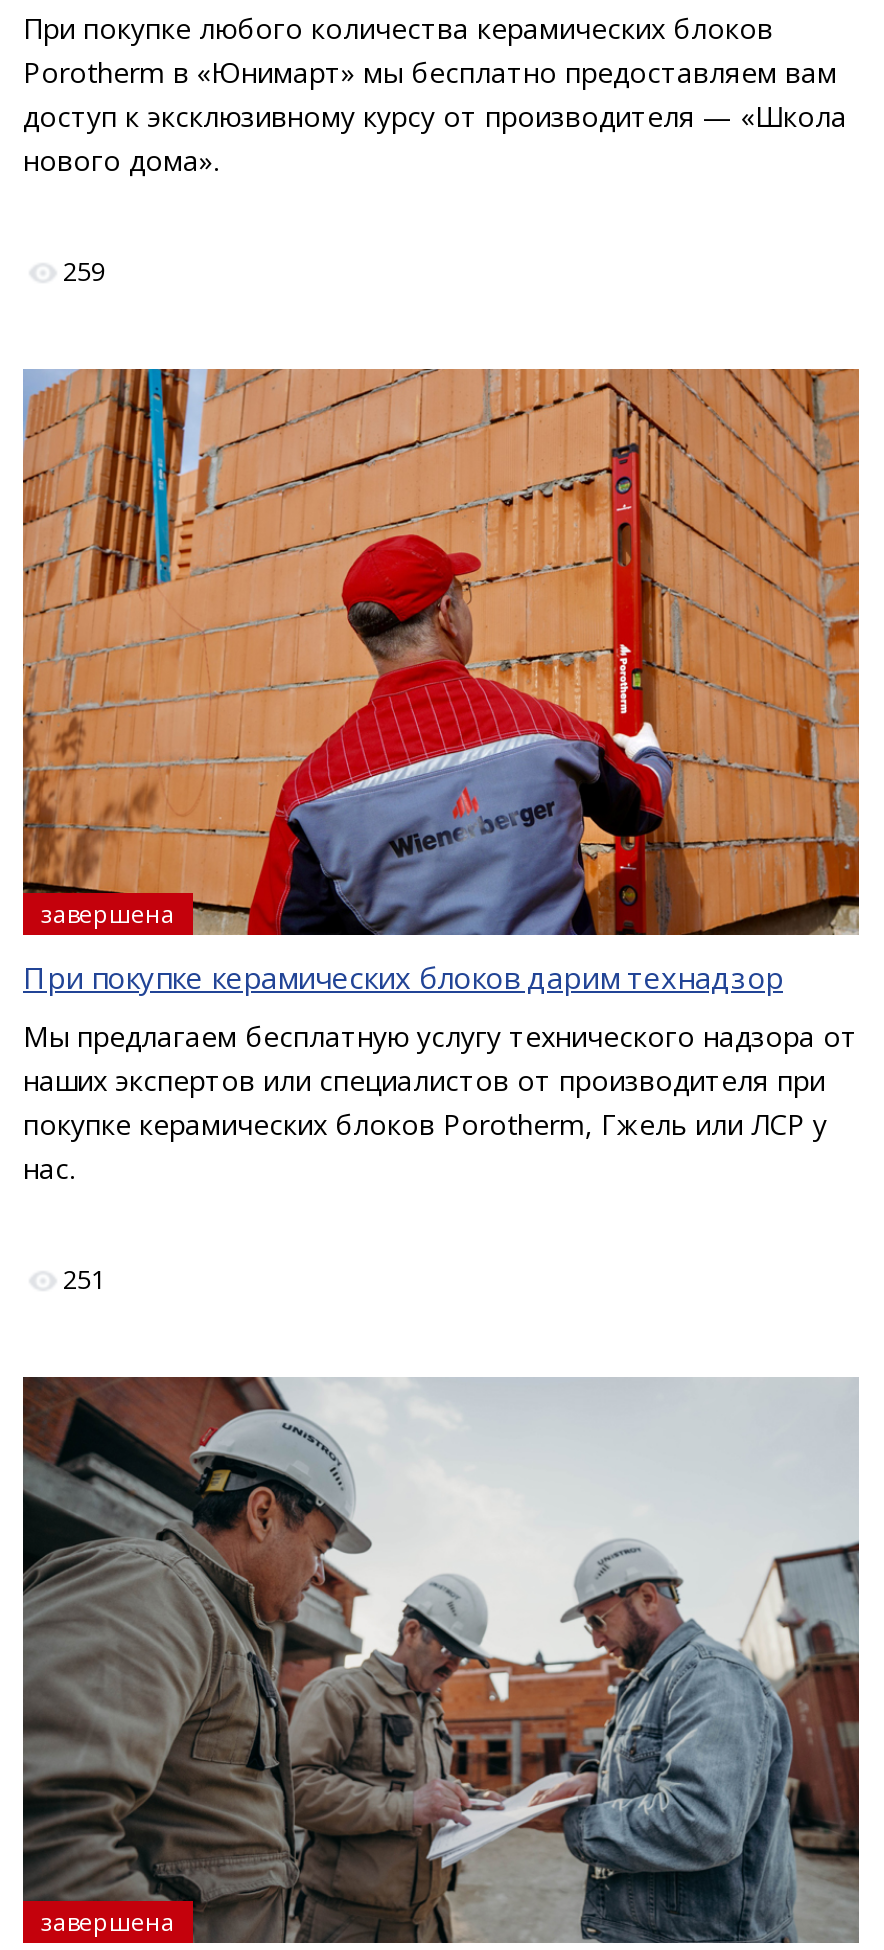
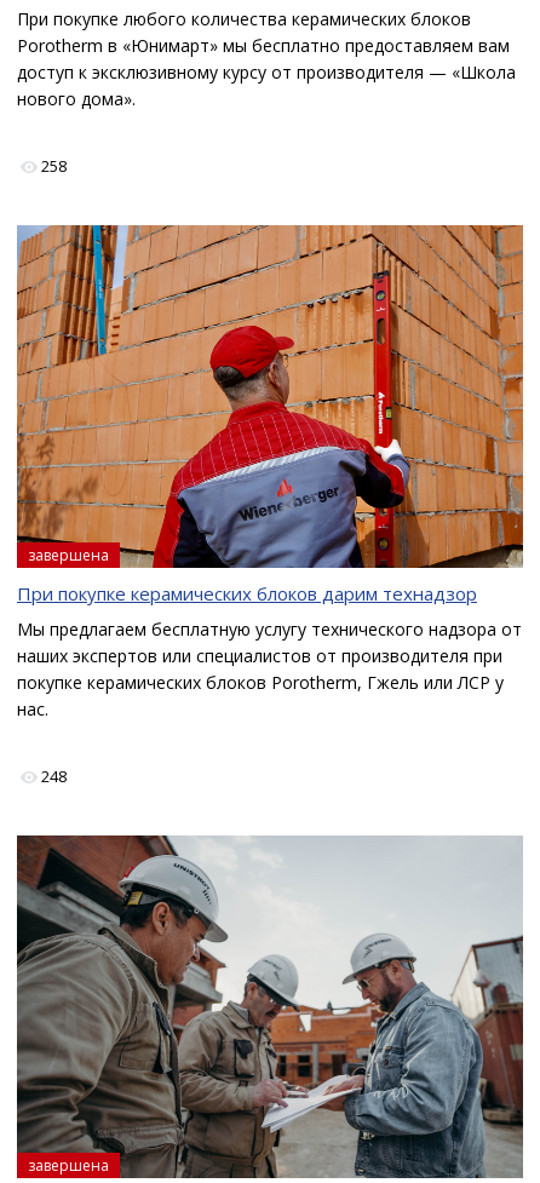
- 259
+ 258

- 251
+ 248
